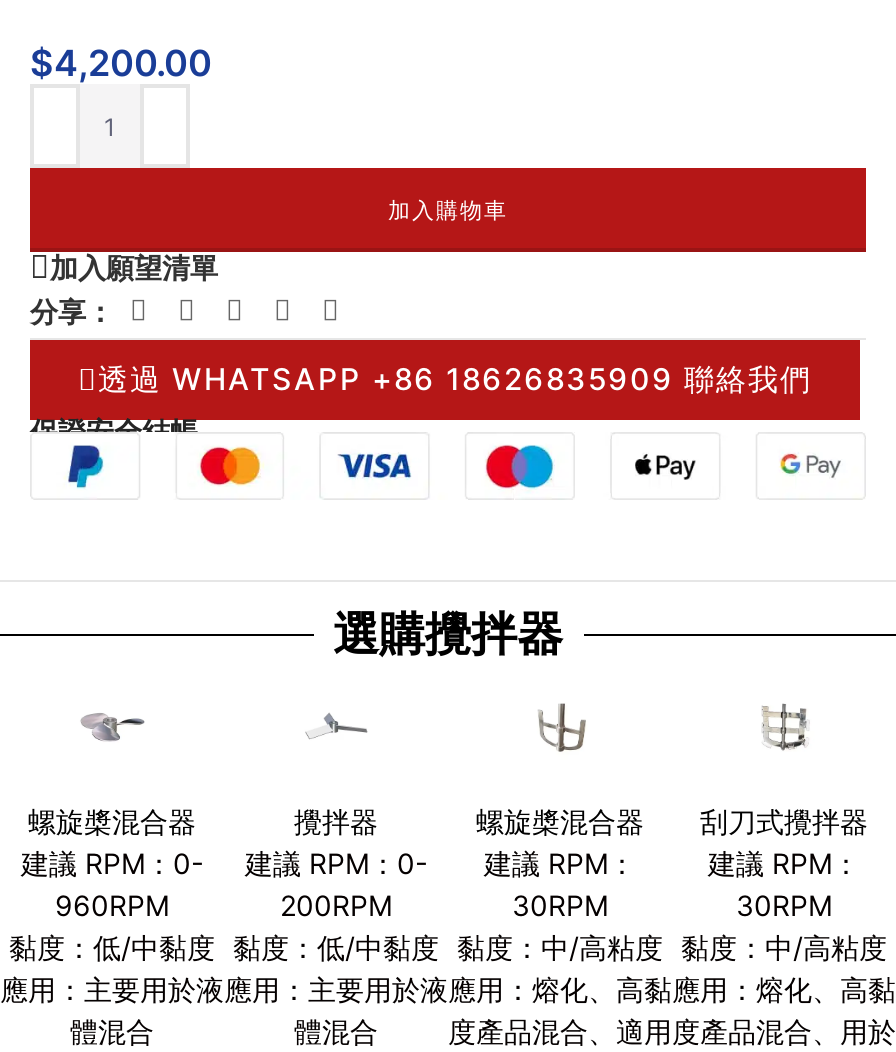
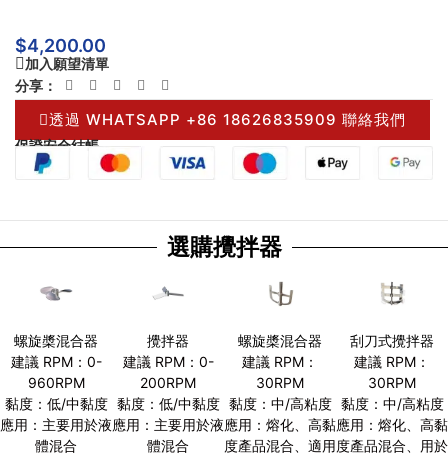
- 加入購物車
